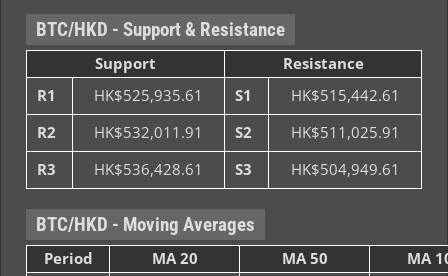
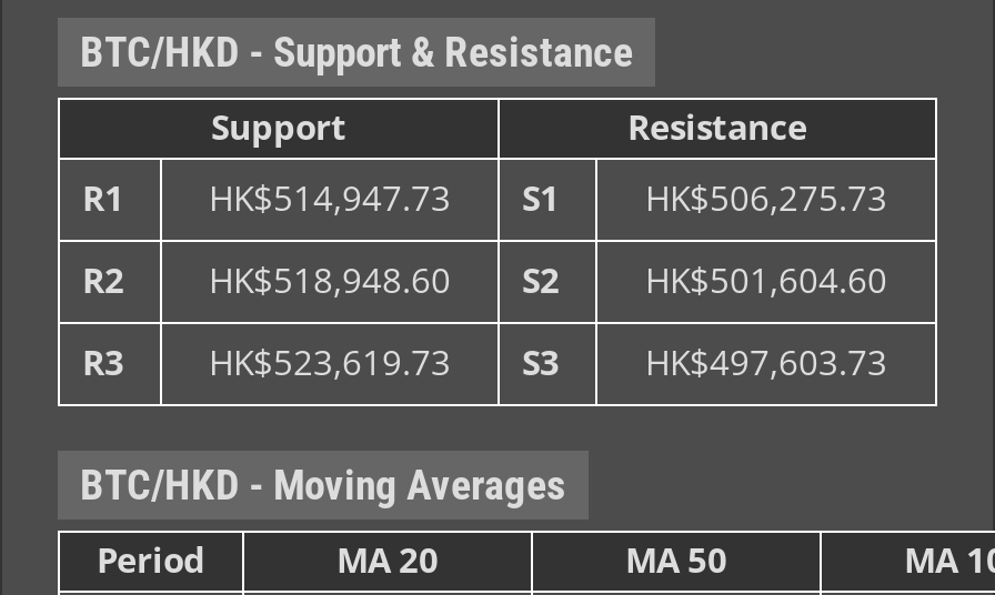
- HK$525,935.61
+ HK$514,947.73

- HK$515,442.61
+ HK$506,275.73

- HK$532,011.91
+ HK$518,948.60

- HK$511,025.91
+ HK$501,604.60

- HK$536,428.61
+ HK$523,619.73

- HK$504,949.61
+ HK$497,603.73
